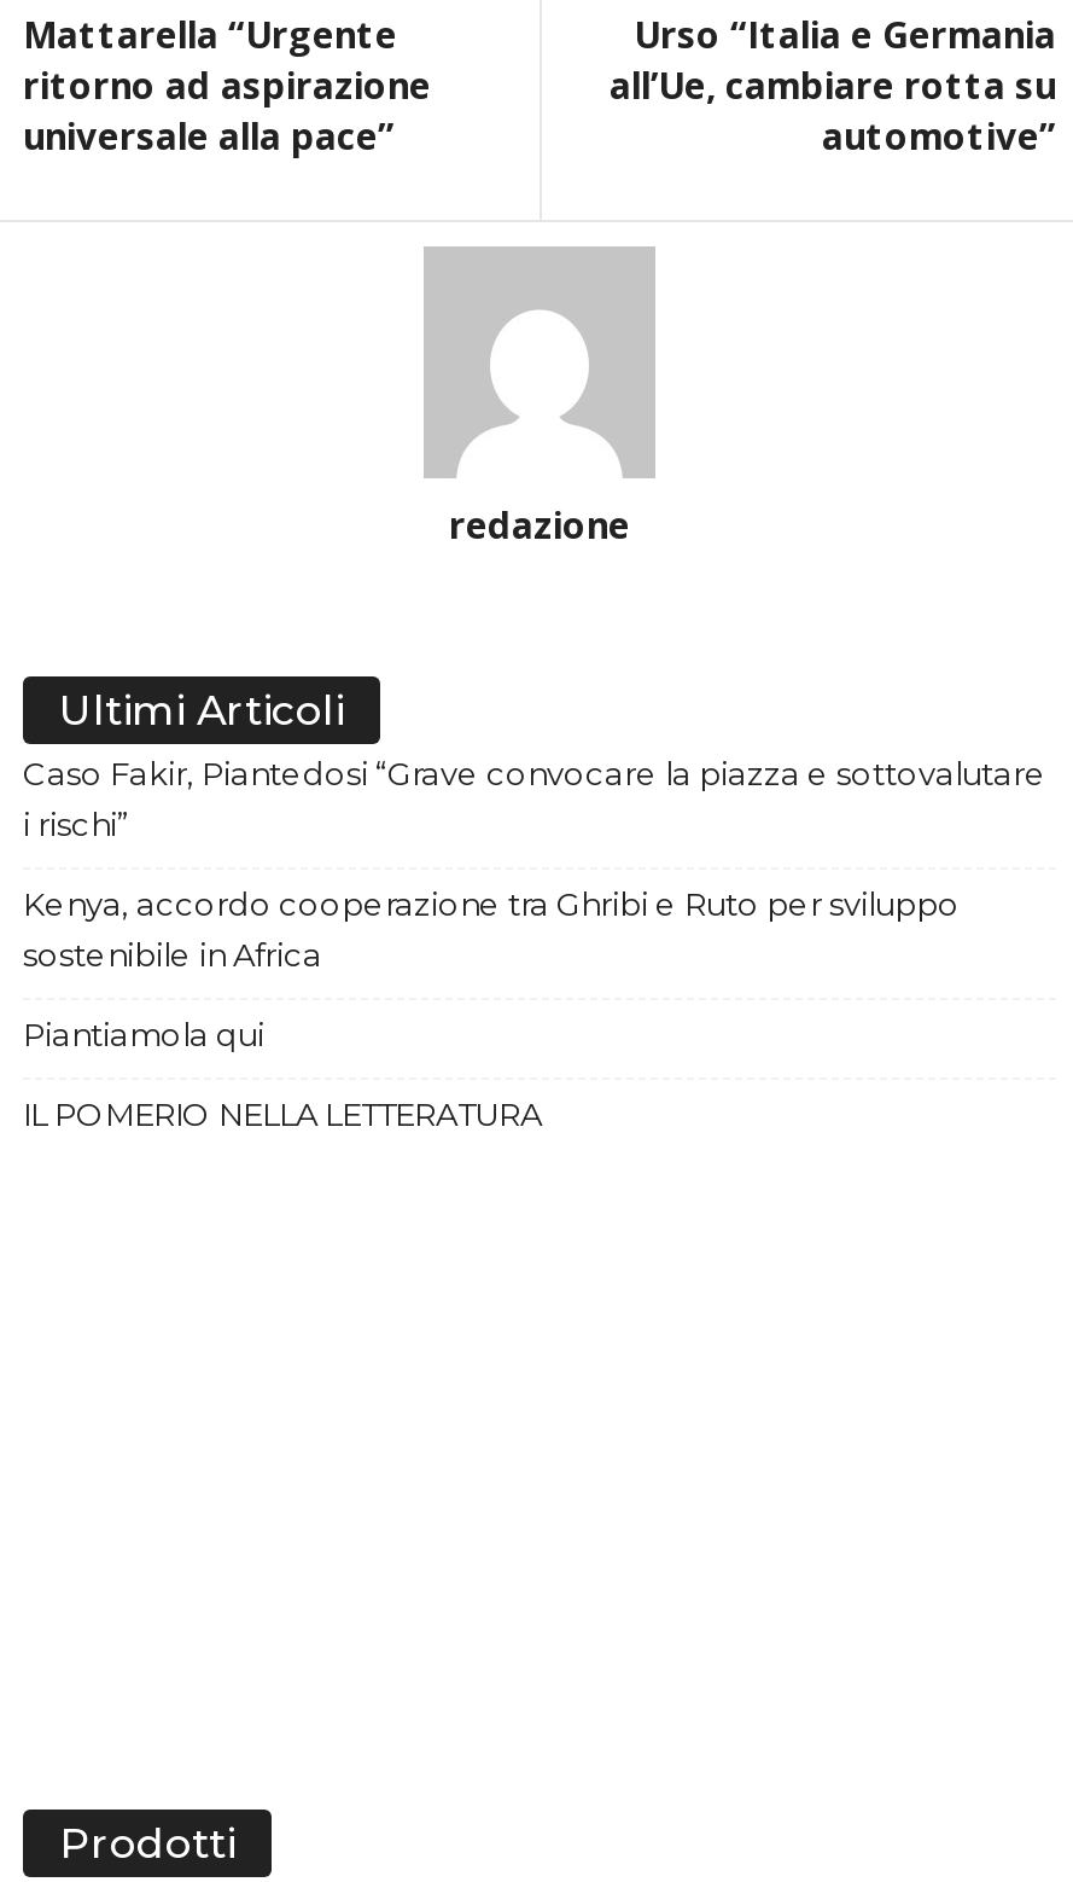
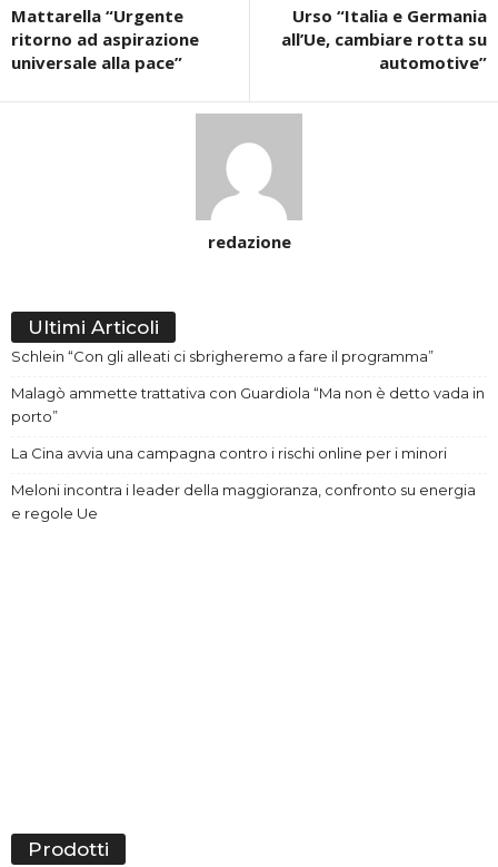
- Caso Fakir, Piantedosi “Grave convocare la piazza e sottovalutare
- i rischi”
+ Schlein “Con gli alleati ci sbrigheremo a fare il programma”

- Kenya, accordo cooperazione tra Ghribi e Ruto per sviluppo
- sostenibile in Africa
+ Malagò ammette trattativa con Guardiola “Ma non è detto vada in
+ porto”

- Piantiamola qui
+ La Cina avvia una campagna contro i rischi online per i minori

- IL POMERIO NELLA LETTERATURA
+ Meloni incontra i leader della maggioranza, confronto su energia
+ e regole Ue
